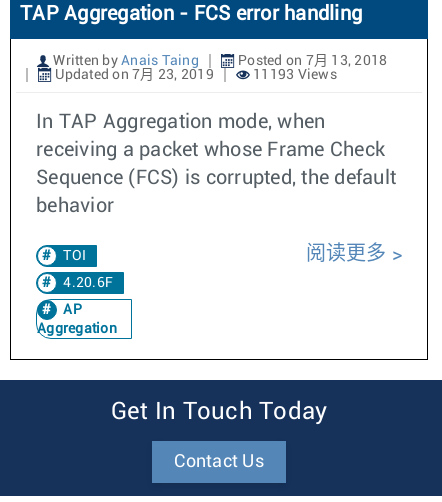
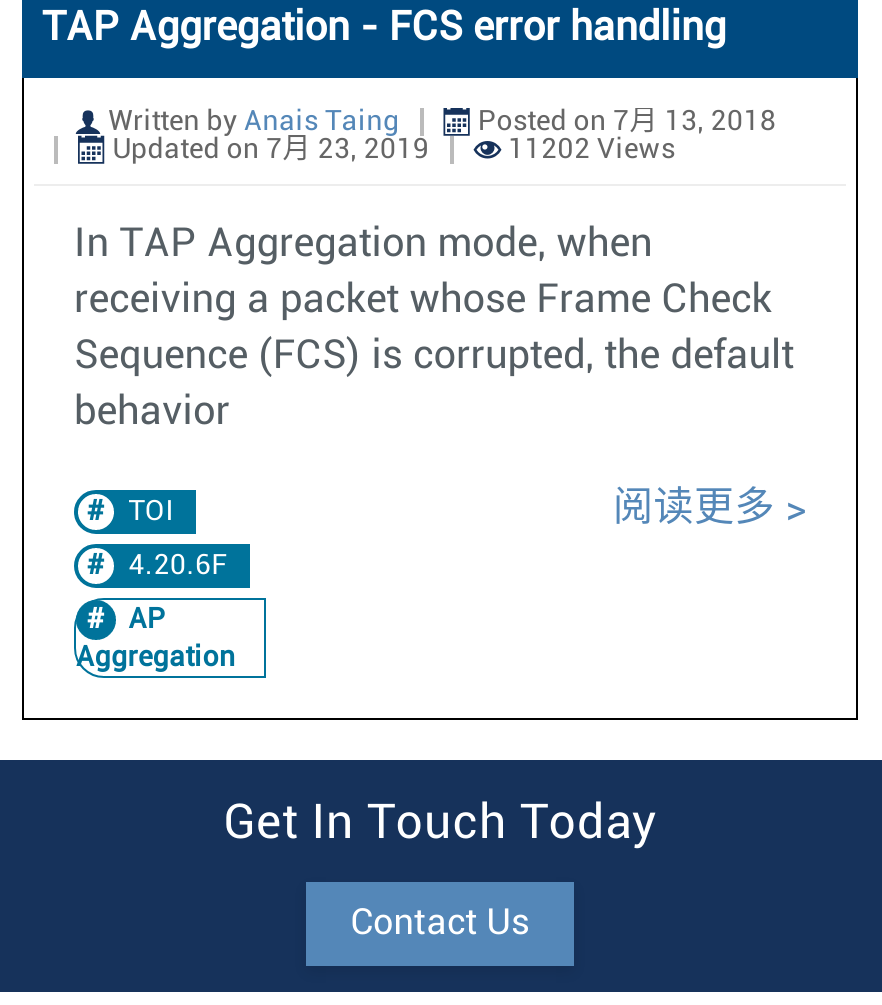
- 11193 Views
+ 11202 Views
